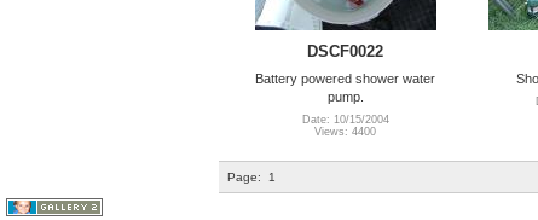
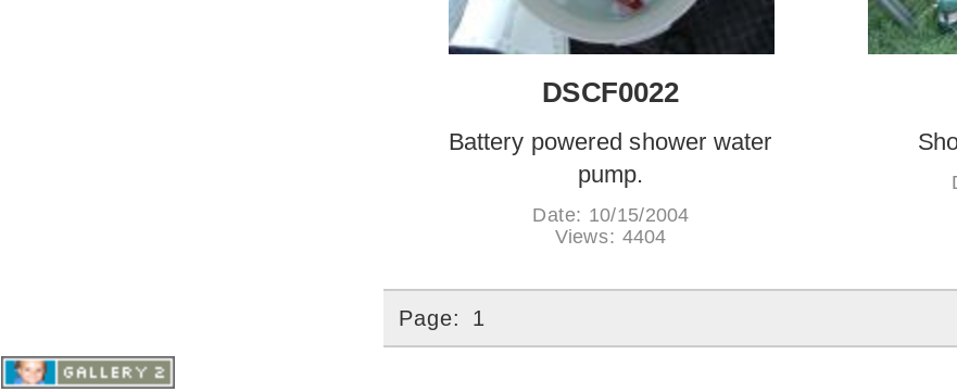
- Views: 4400
+ Views: 4404
